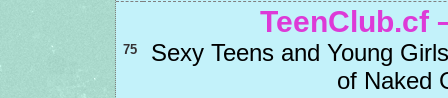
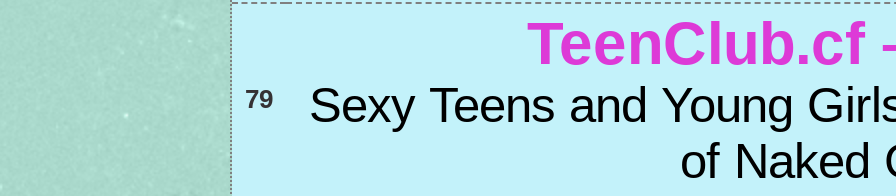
- 75
+ 79
